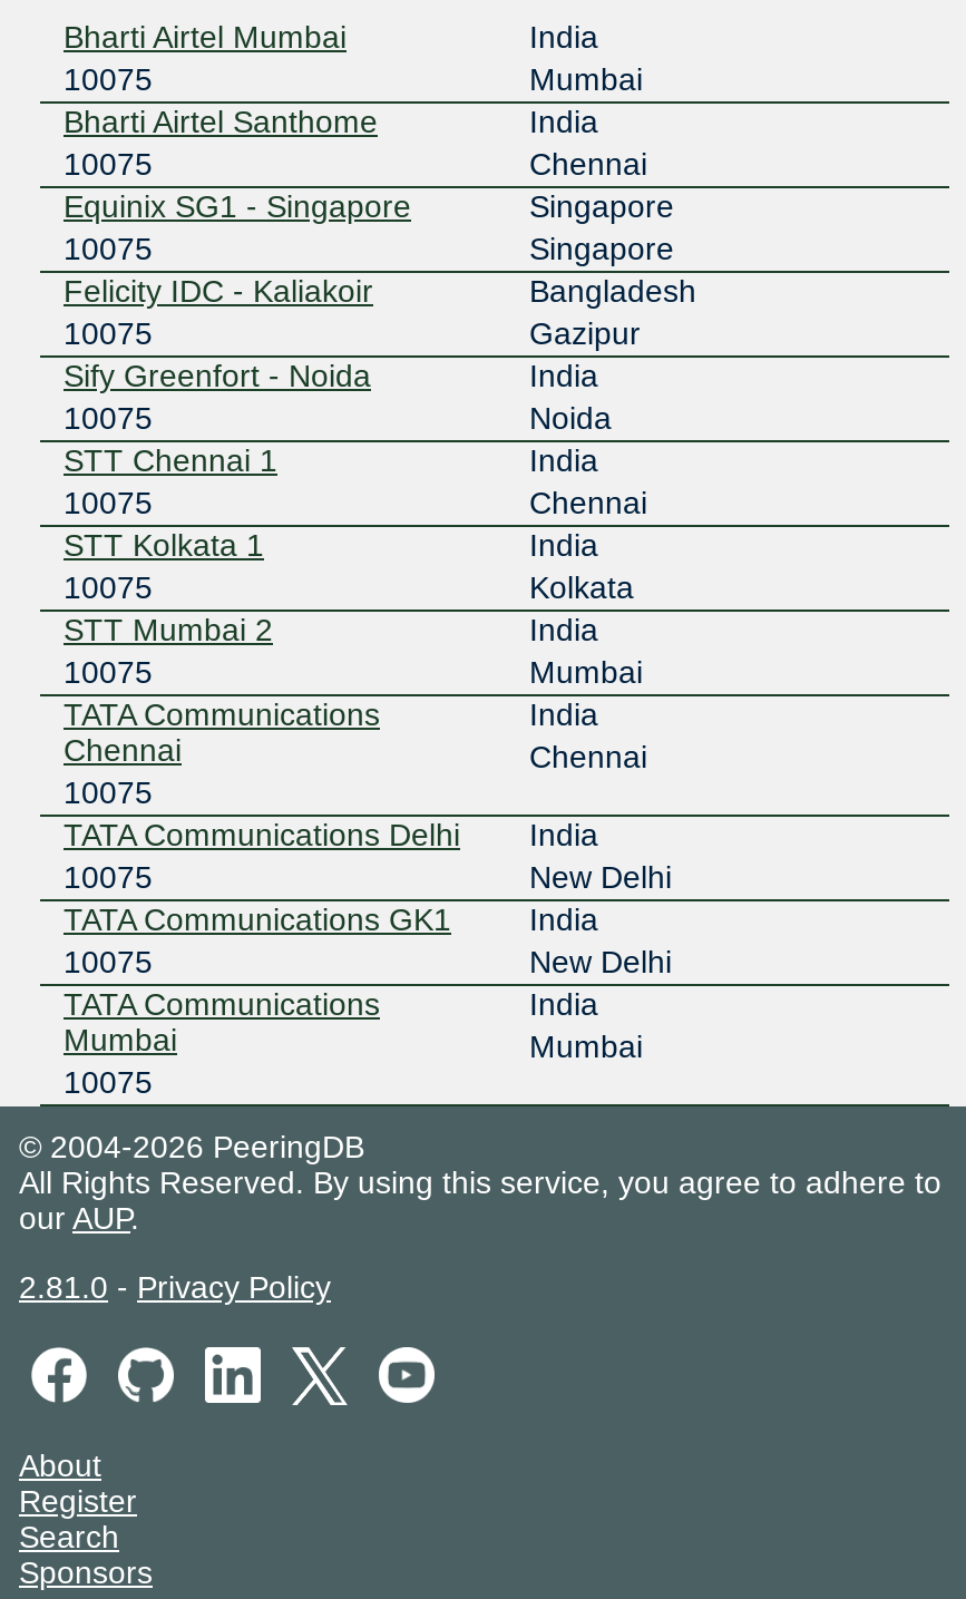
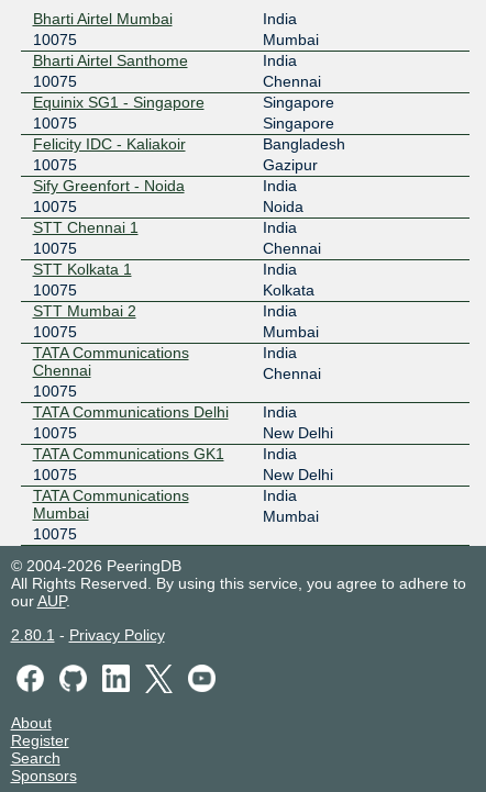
- 2.81.0 - Privacy Policy
+ 2.80.1 - Privacy Policy
